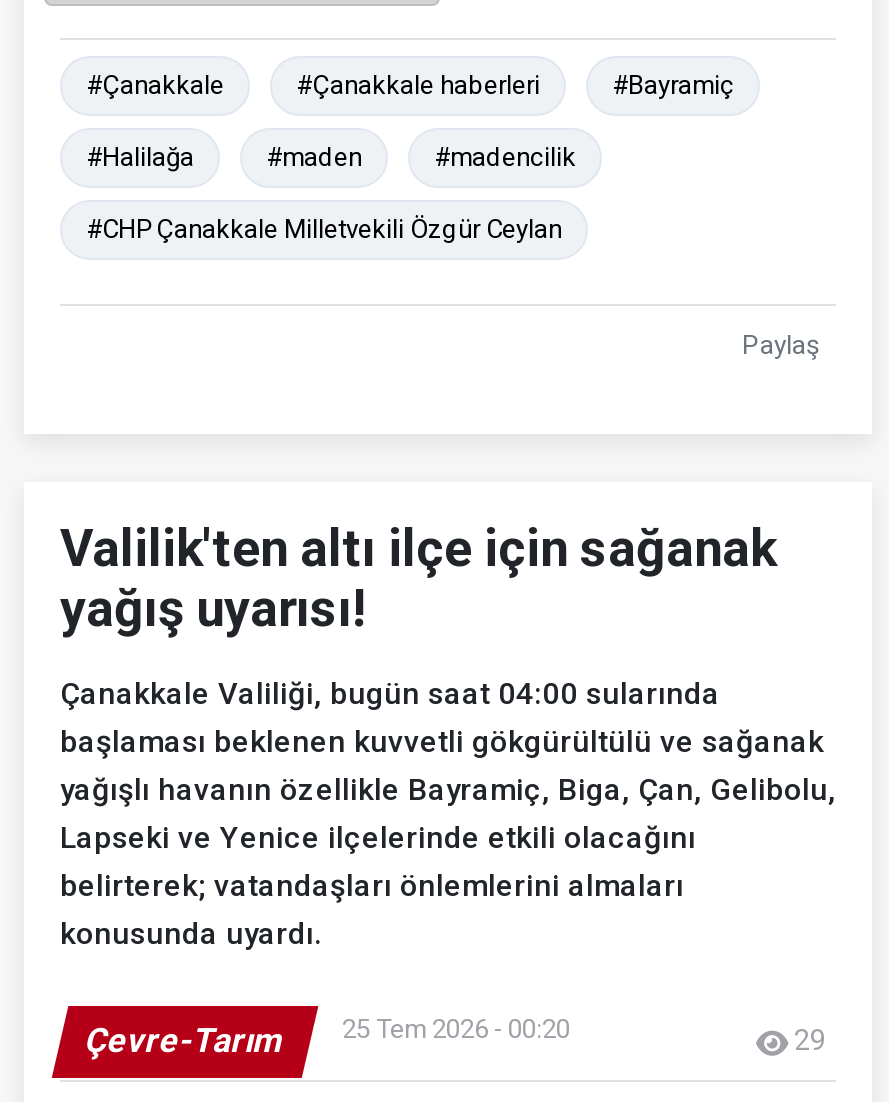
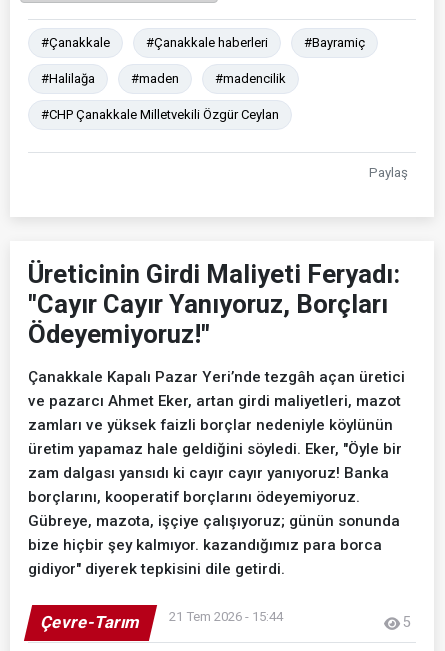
- Valilik'ten altı ilçe için sağanak
- yağış uyarısı!
+ Üreticinin Girdi Maliyeti Feryadı:
+ "Cayır Cayır Yanıyoruz, Borçları
+ Ödeyemiyoruz!"

- Çanakkale Valiliği, bugün saat 04:00 sularında
- başlaması beklenen kuvvetli gökgürültülü ve sağanak
- yağışlı havanın özellikle Bayramiç, Biga, Çan, Gelibolu,
- Lapseki ve Yenice ilçelerinde etkili olacağını
- belirterek; vatandaşları önlemlerini almaları
- konusunda uyardı.
+ Çanakkale Kapalı Pazar Yeri’nde tezgâh açan üretici
+ ve pazarcı Ahmet Eker, artan girdi maliyetleri, mazot
+ zamları ve yüksek faizli borçlar nedeniyle köylünün
+ üretim yapamaz hale geldiğini söyledi. Eker, "Öyle bir
+ zam dalgası yansıdı ki cayır cayır yanıyoruz! Banka
+ borçlarını, kooperatif borçlarını ödeyemiyoruz.
+ Gübreye, mazota, işçiye çalışıyoruz; günün sonunda
+ bize hiçbir şey kalmıyor. kazandığımız para borca
+ gidiyor" diyerek tepkisini dile getirdi.

- 25 Tem 2026 - 00:20
- 29
+ 21 Tem 2026 - 15:44
+ 5
